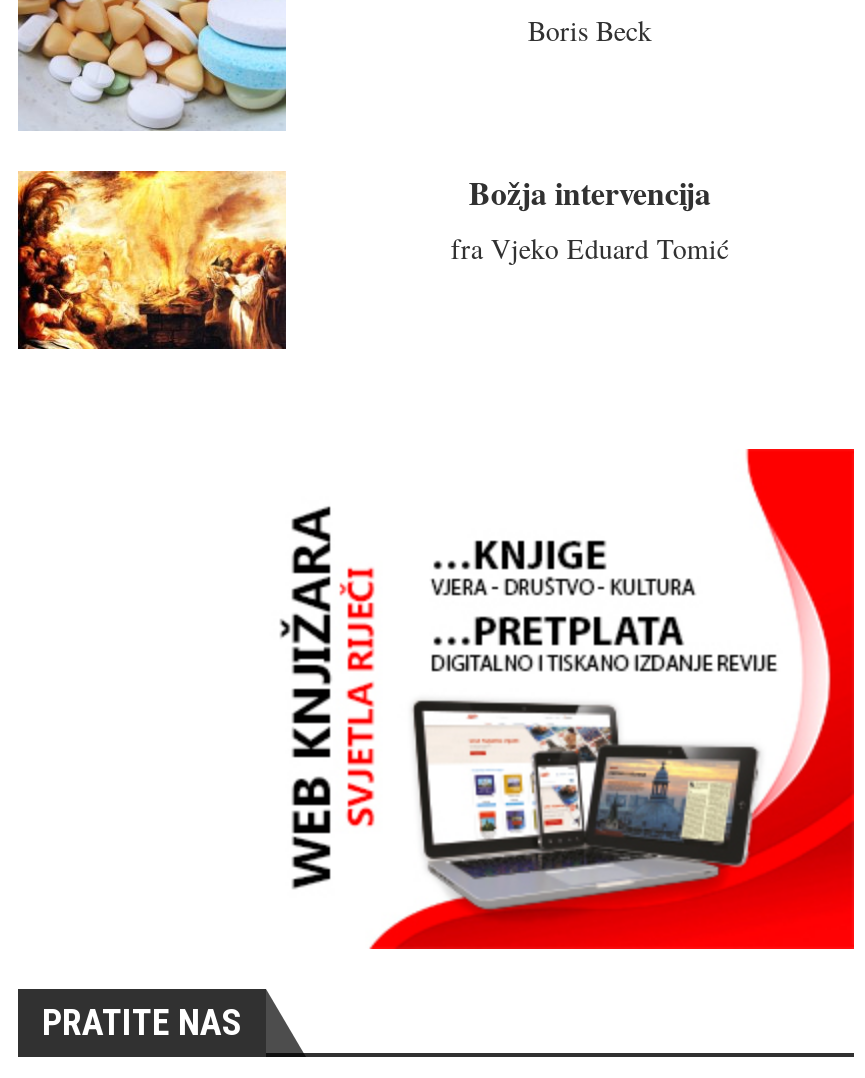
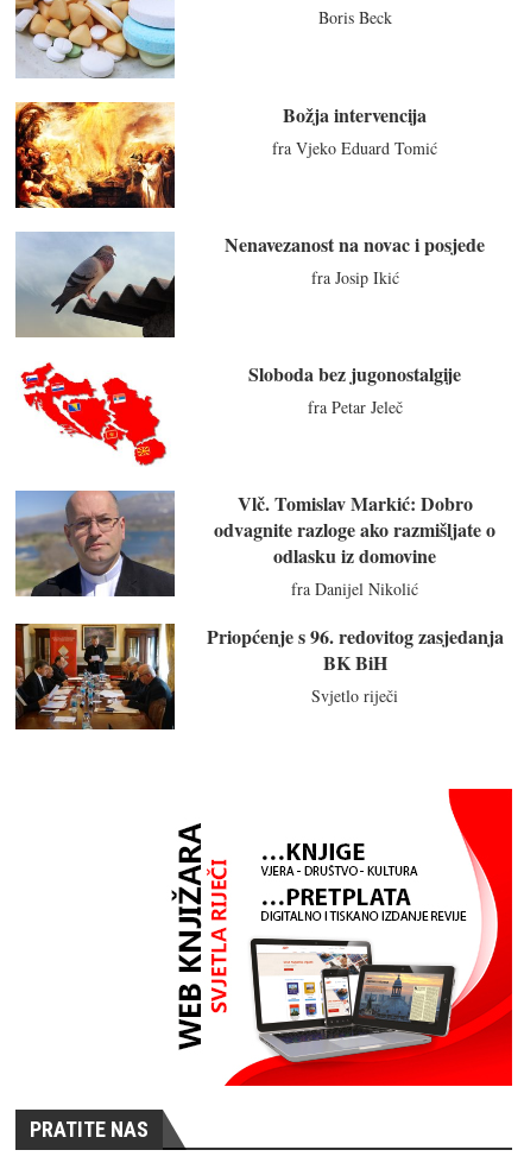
+ [image]
+ Vlč. Tomislav Markić: Dobro
+ odvagnite razloge ako razmišljate o
+ odlasku iz domovine
+ fra Danijel Nikolić
+ Priopćenje s 96. redovitog zasjedanja
+ BK BiH
+ Svjetlo riječi

+ [image]

+ [image]

+ [image]

+ Nenavezanost na novac i posjede
+ fra Josip Ikić

+ Sloboda bez jugonostalgije
+ fra Petar Jeleč
